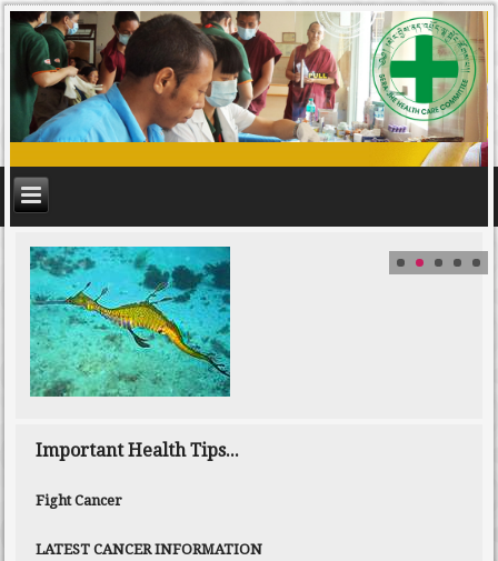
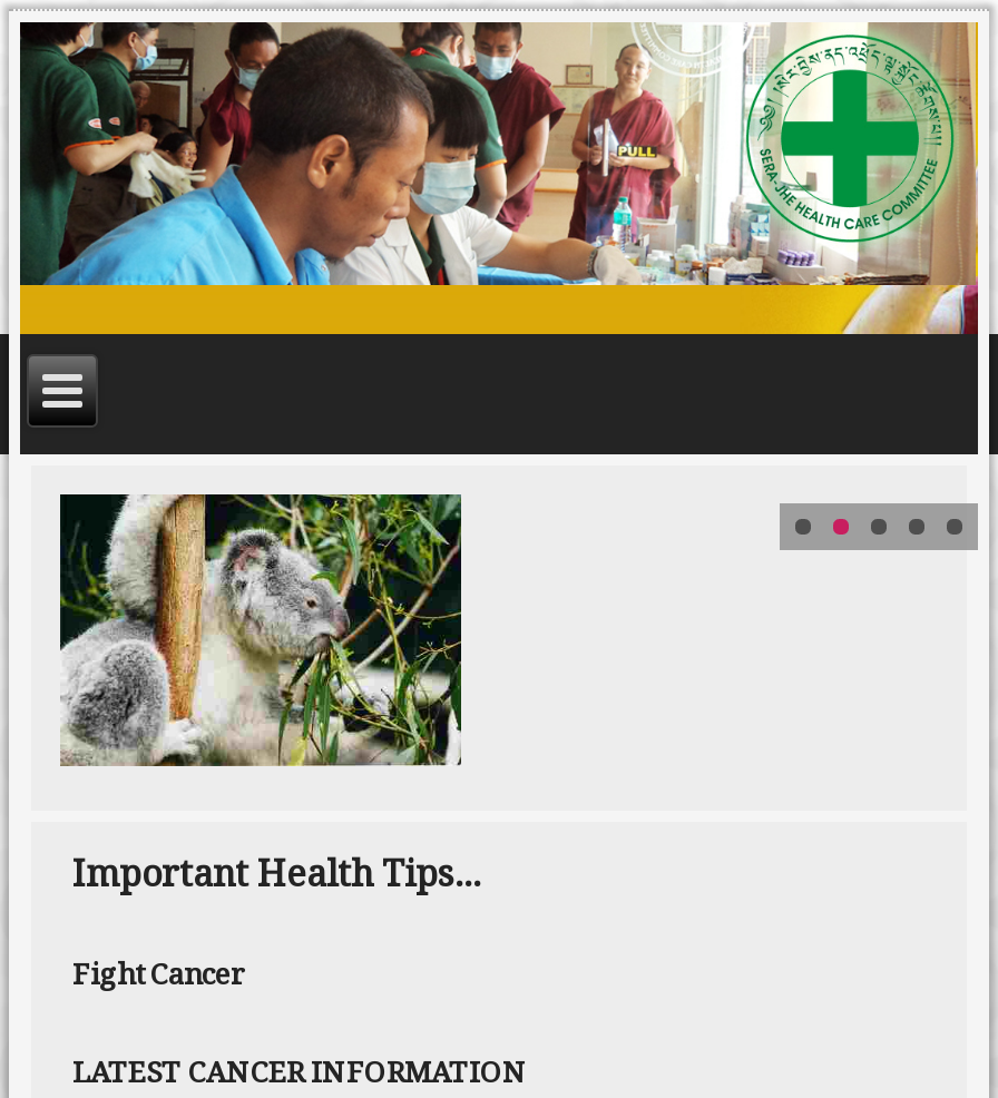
- [image]
+ [image]
